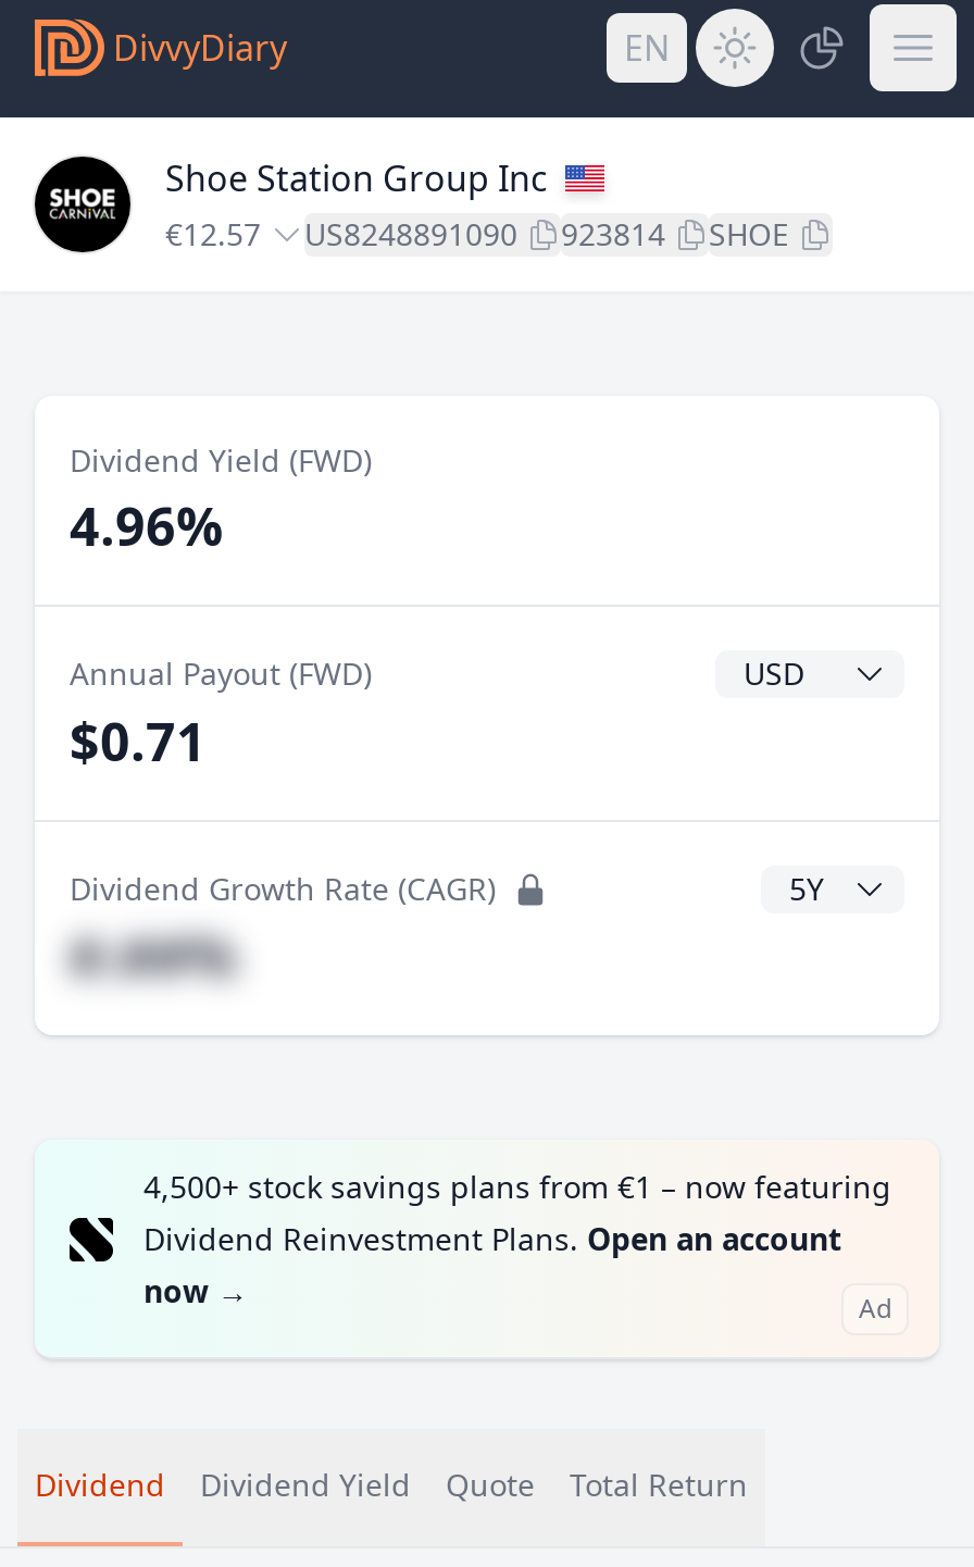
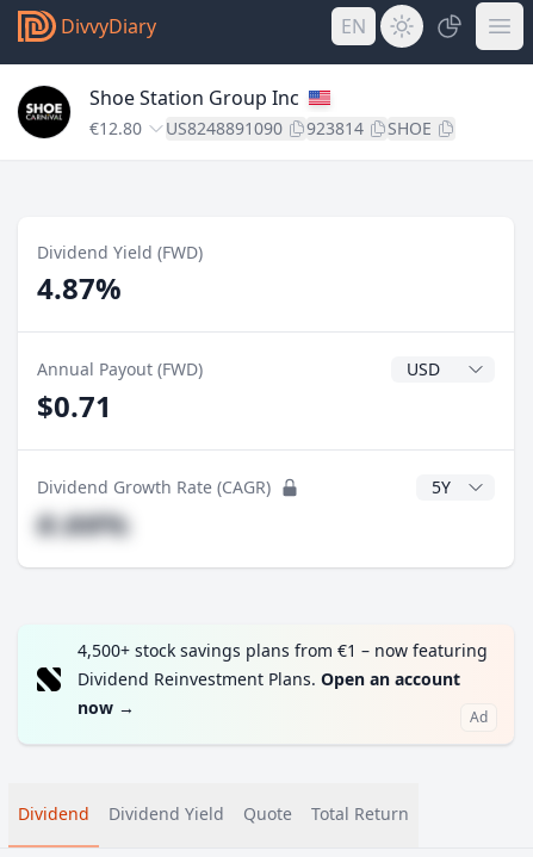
- €12.57 US8248891090 923814 SHOE
+ €12.80 US8248891090 923814 SHOE

- 4.96%
+ 4.87%
